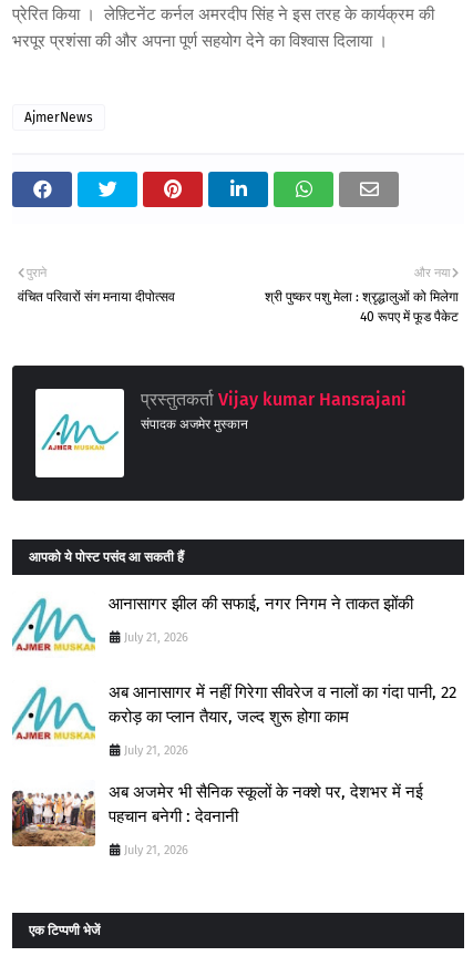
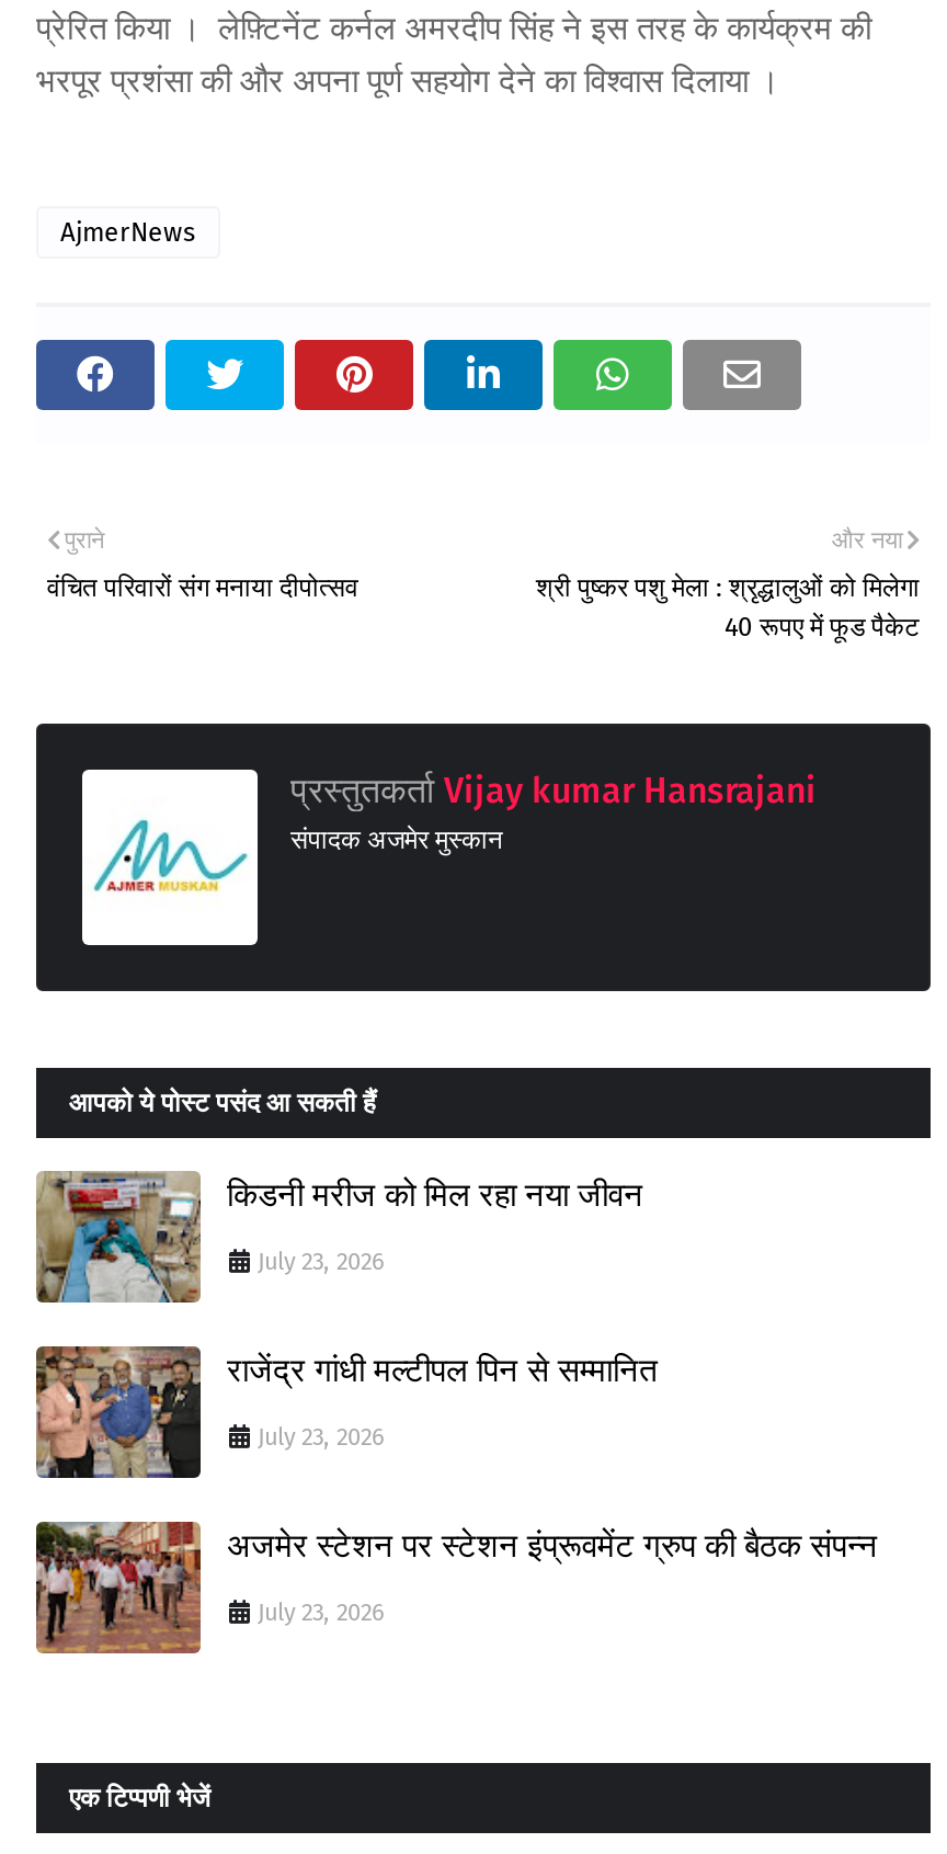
- [image]
- आनासागर झील की सफाई, नगर निगम ने ताकत झोंकी
+ [image]
+ किडनी मरीज को मिल रहा नया जीवन

- July 21, 2026
+ July 23, 2026

- [image]
- अब आनासागर में नहीं गिरेगा सीवरेज व नालों का गंदा पानी, 22
- करोड़ का प्लान तैयार, जल्द शुरू होगा काम
+ [image]
+ राजेंद्र गांधी मल्टीपल पिन से सम्मानित

- July 21, 2026
+ July 23, 2026

- [image]
- अब अजमेर भी सैनिक स्कूलों के नक्शे पर, देशभर में नई
- पहचान बनेगी : देवनानी
+ [image]
+ अजमेर स्टेशन पर स्टेशन इंप्रूवमेंट ग्रुप की बैठक संपन्न

- July 21, 2026
+ July 23, 2026
